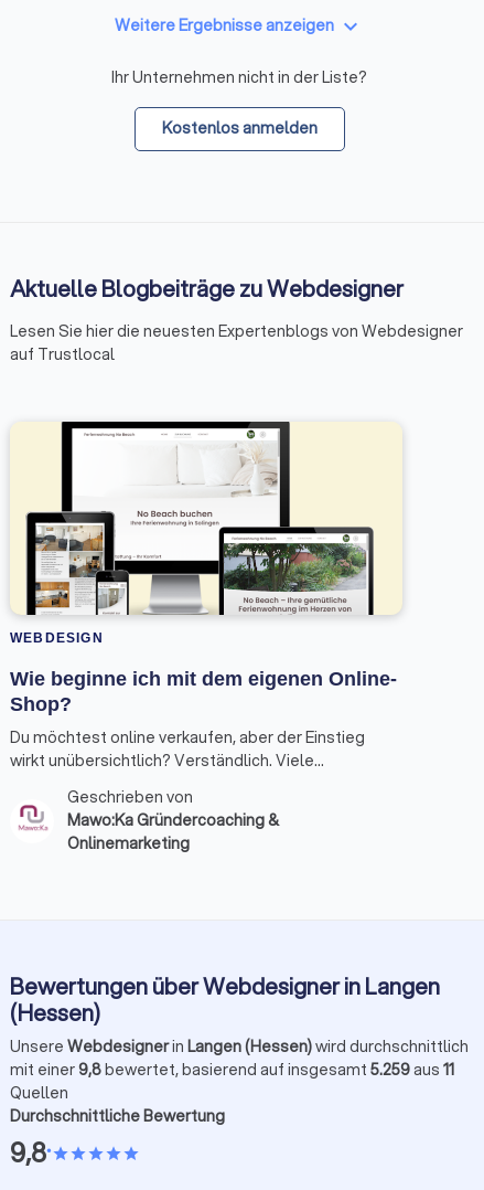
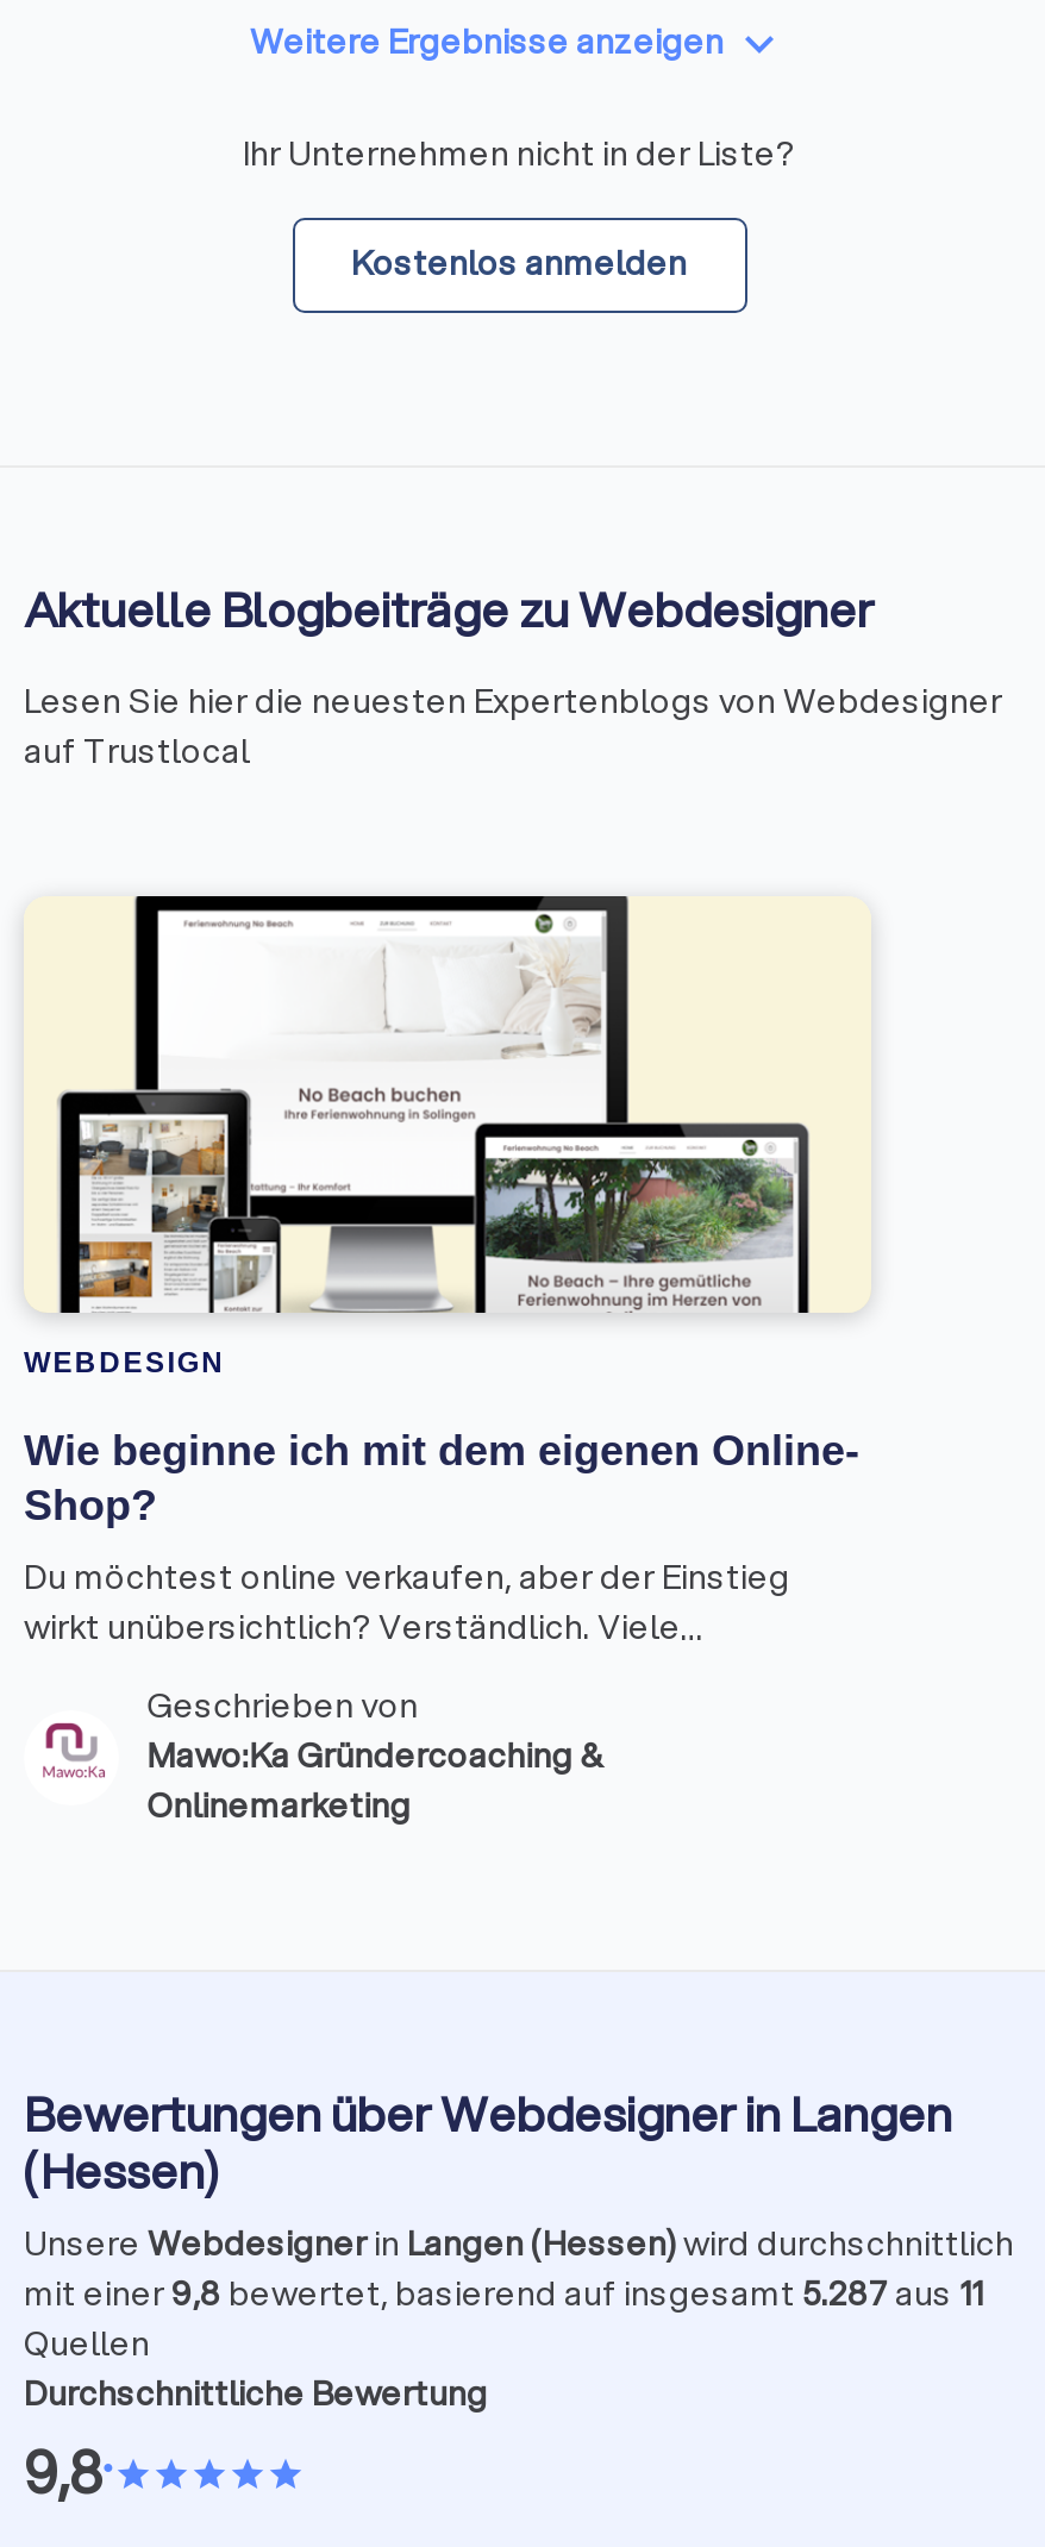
- mit einer 9,8 bewertet, basierend auf insgesamt 5.259 aus 11
+ mit einer 9,8 bewertet, basierend auf insgesamt 5.287 aus 11
